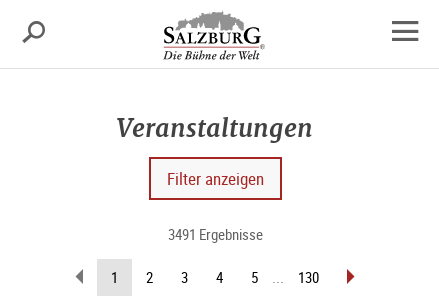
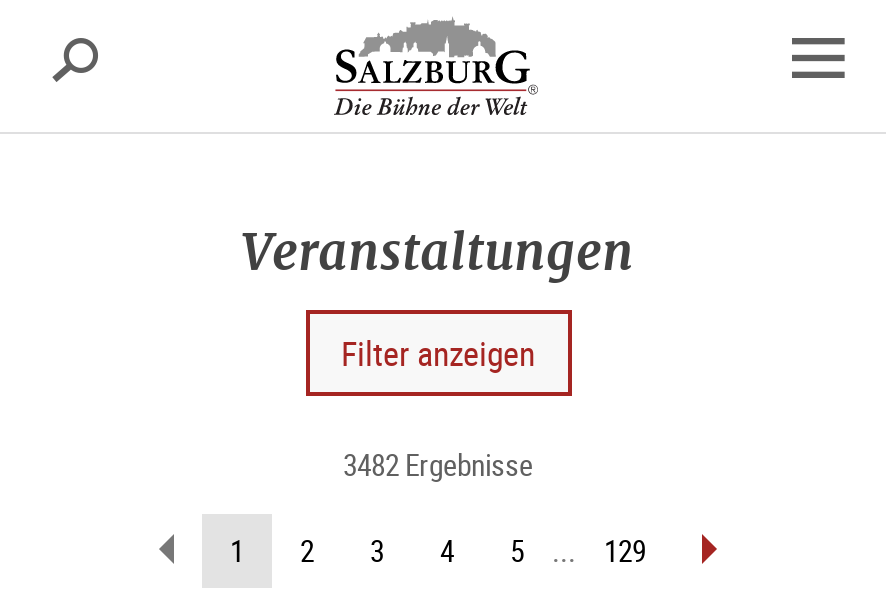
- 3491 Ergebnisse
+ 3482 Ergebnisse

- 130
+ 129
